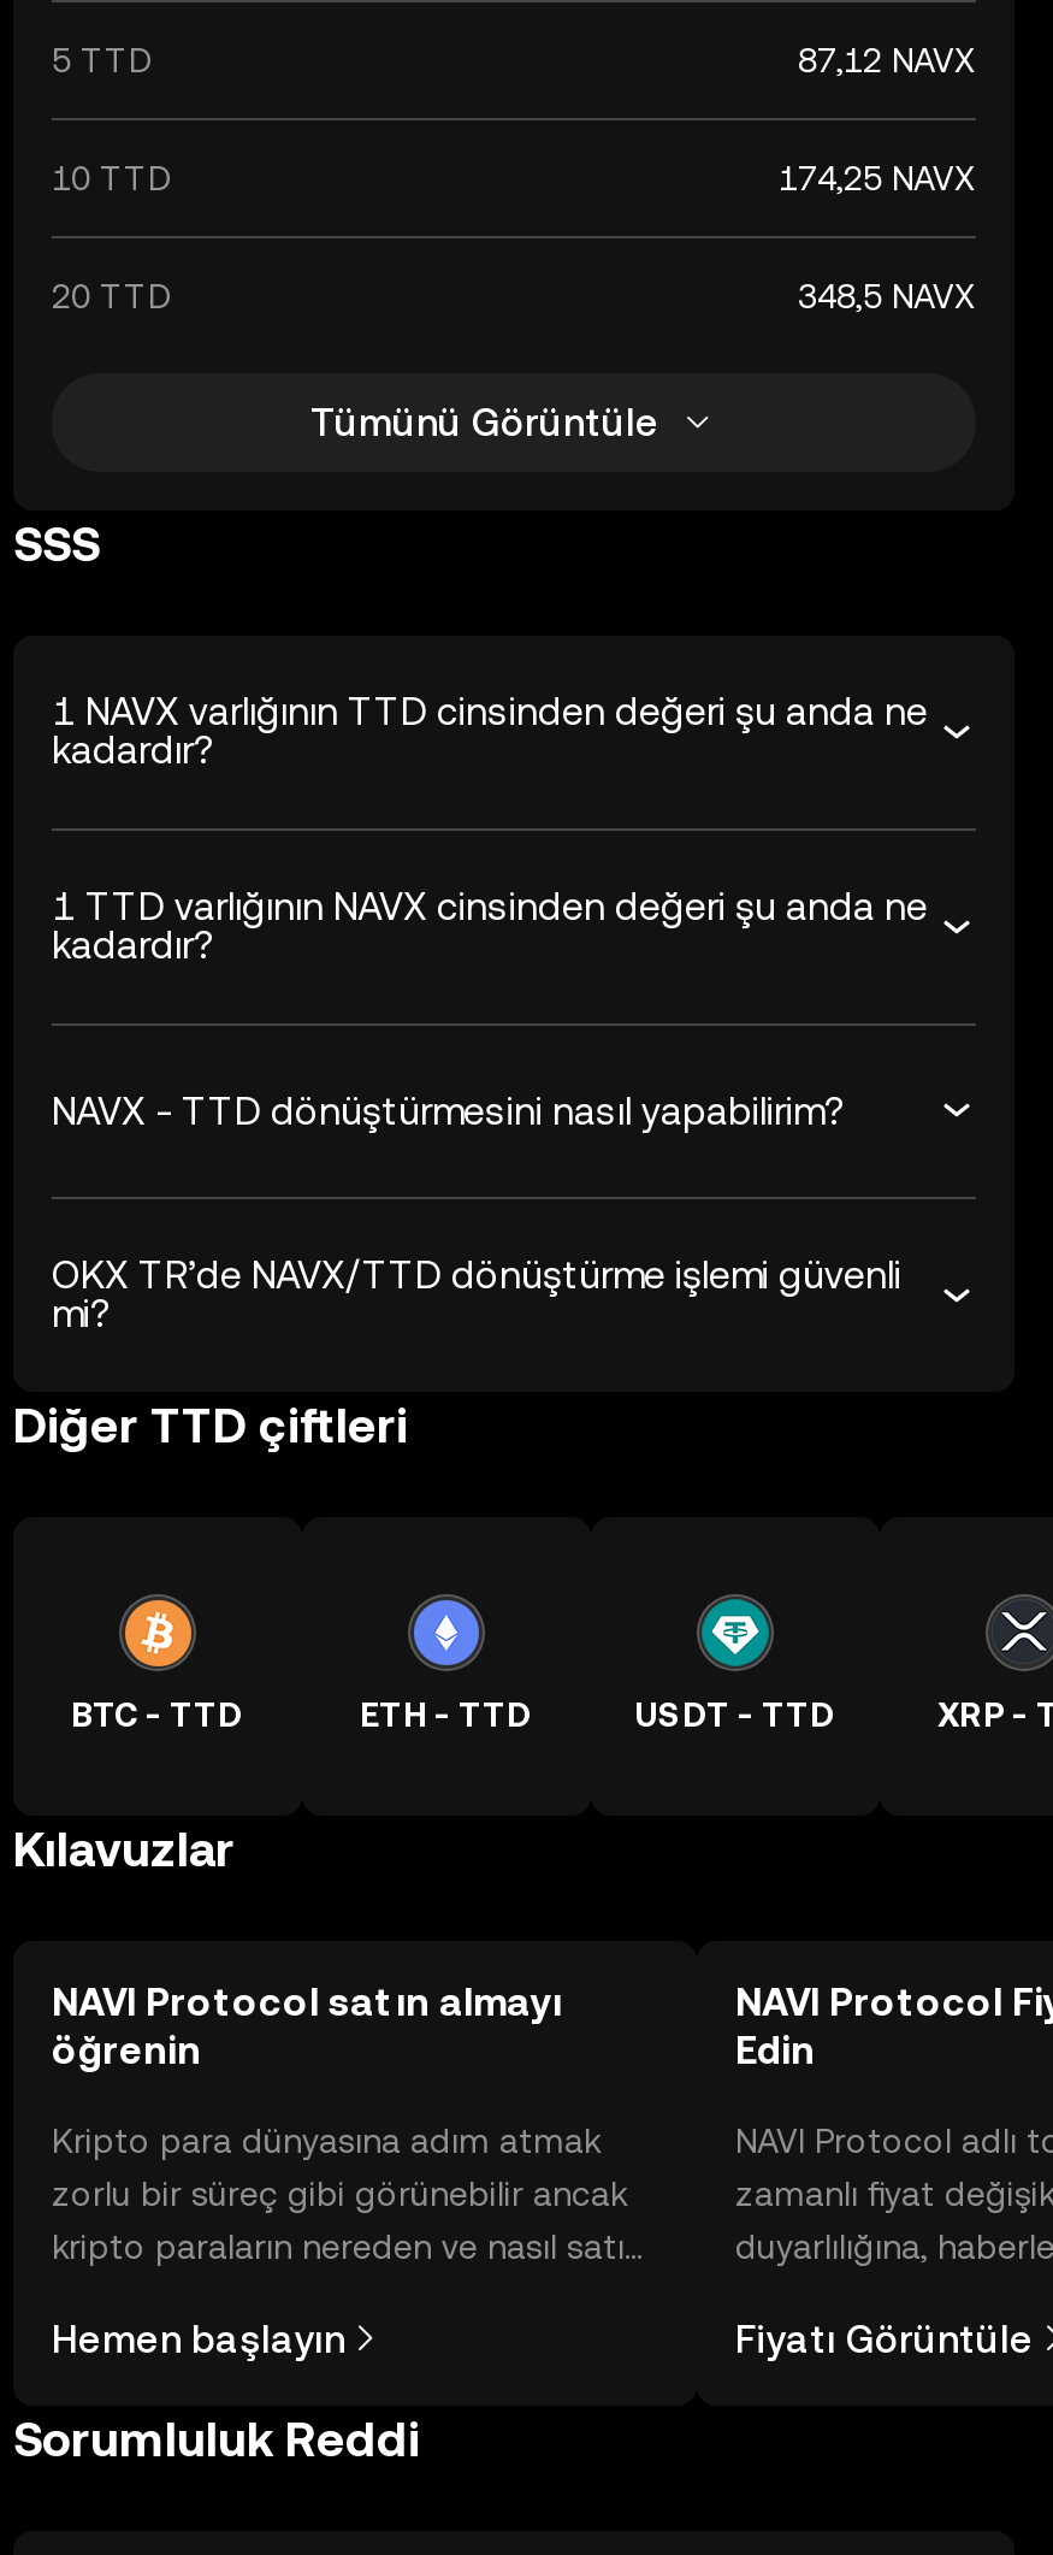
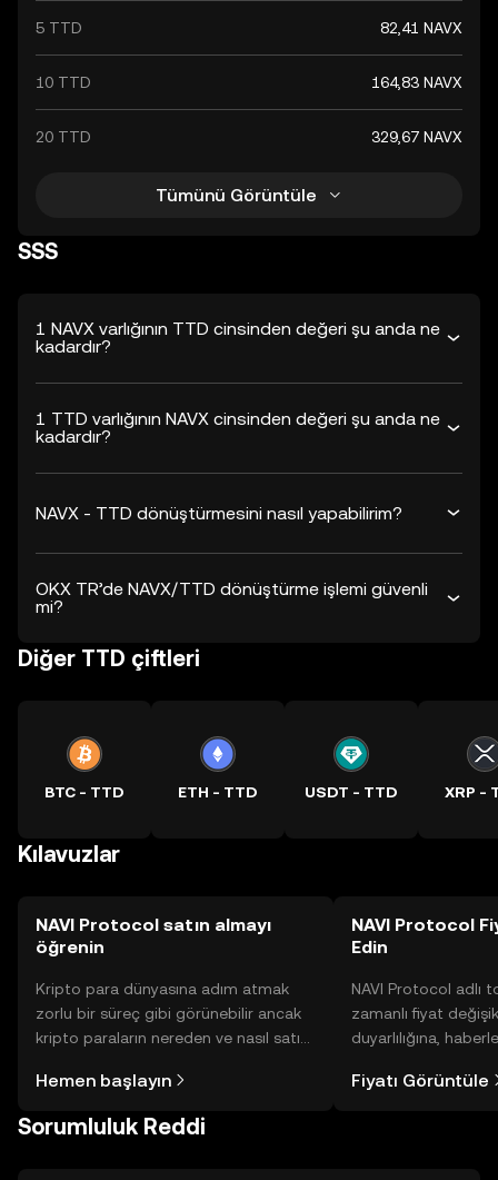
- 87,12 NAVX
+ 82,41 NAVX

- 174,25 NAVX
+ 164,83 NAVX

- 348,5 NAVX
+ 329,67 NAVX
